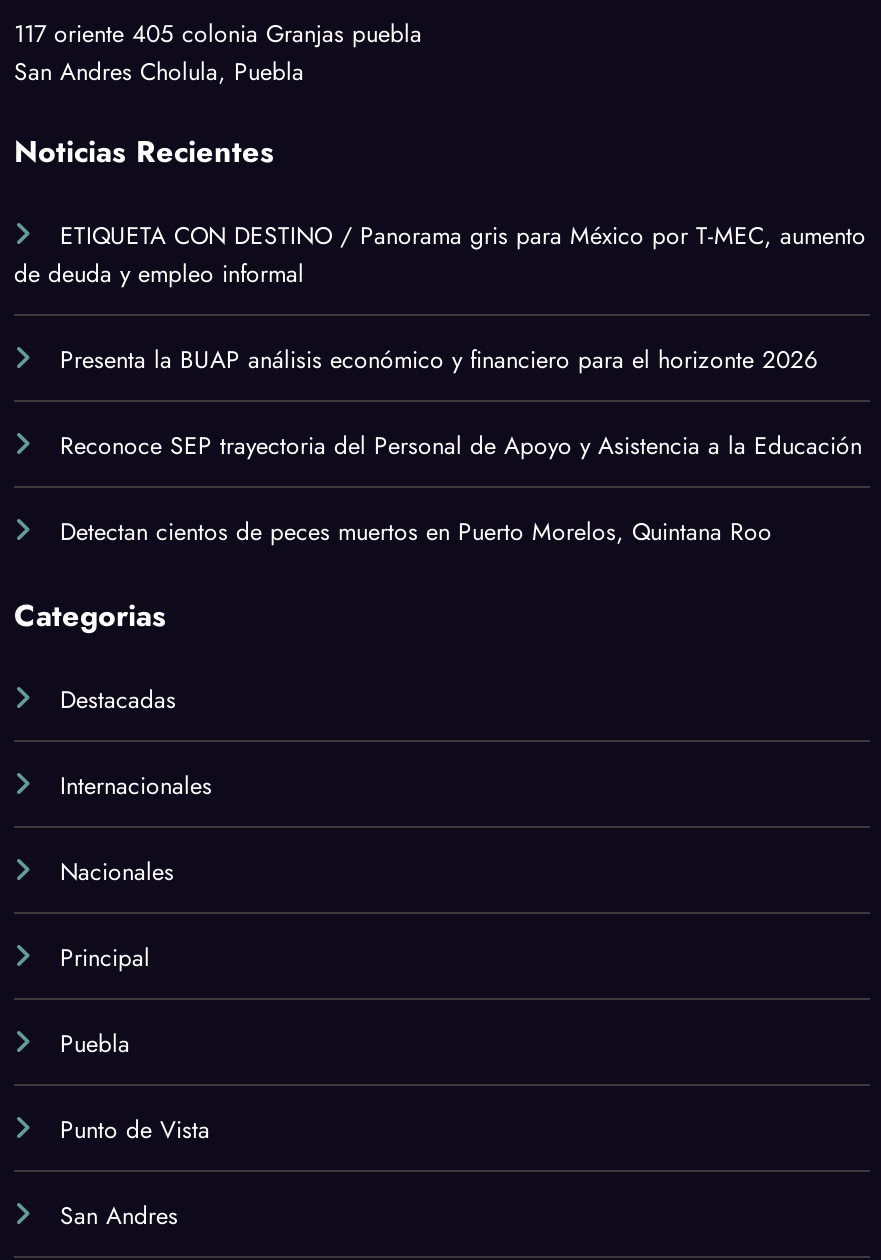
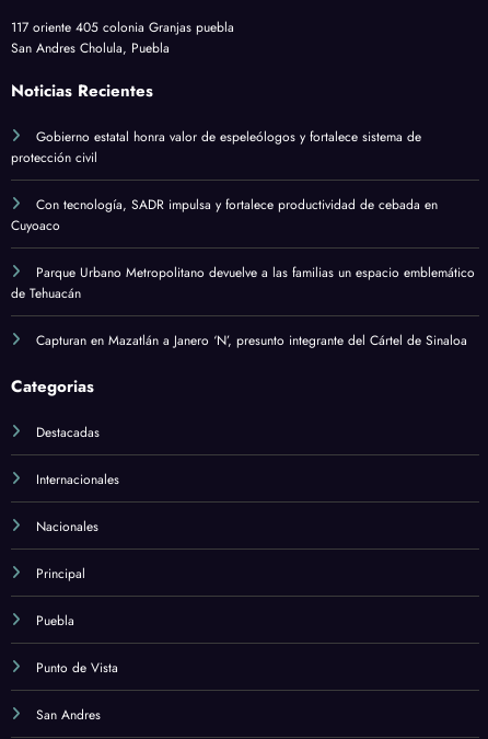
- ETIQUETA CON DESTINO / Panorama gris para México por T-MEC, aumento
- de deuda y empleo informal
+ Gobierno estatal honra valor de espeleólogos y fortalece sistema de
+ protección civil

- Presenta la BUAP análisis económico y financiero para el horizonte 2026
+ Con tecnología, SADR impulsa y fortalece productividad de cebada en
+ Cuyoaco

- Reconoce SEP trayectoria del Personal de Apoyo y Asistencia a la Educación
+ Parque Urbano Metropolitano devuelve a las familias un espacio emblemático
+ de Tehuacán

- Detectan cientos de peces muertos en Puerto Morelos, Quintana Roo
+ Capturan en Mazatlán a Janero ‘N’, presunto integrante del Cártel de Sinaloa
